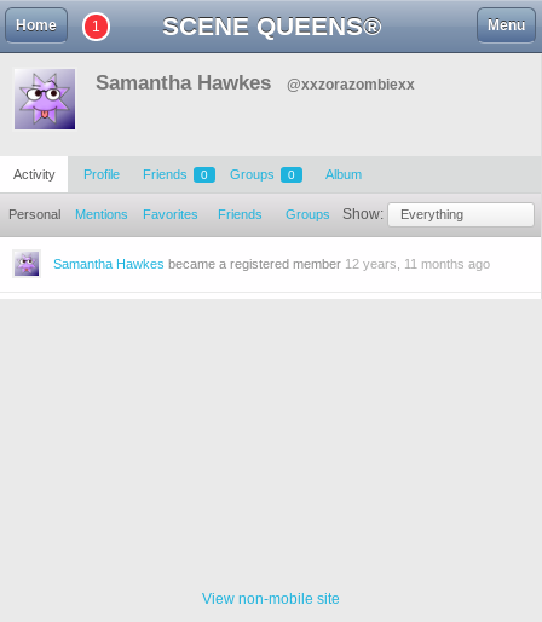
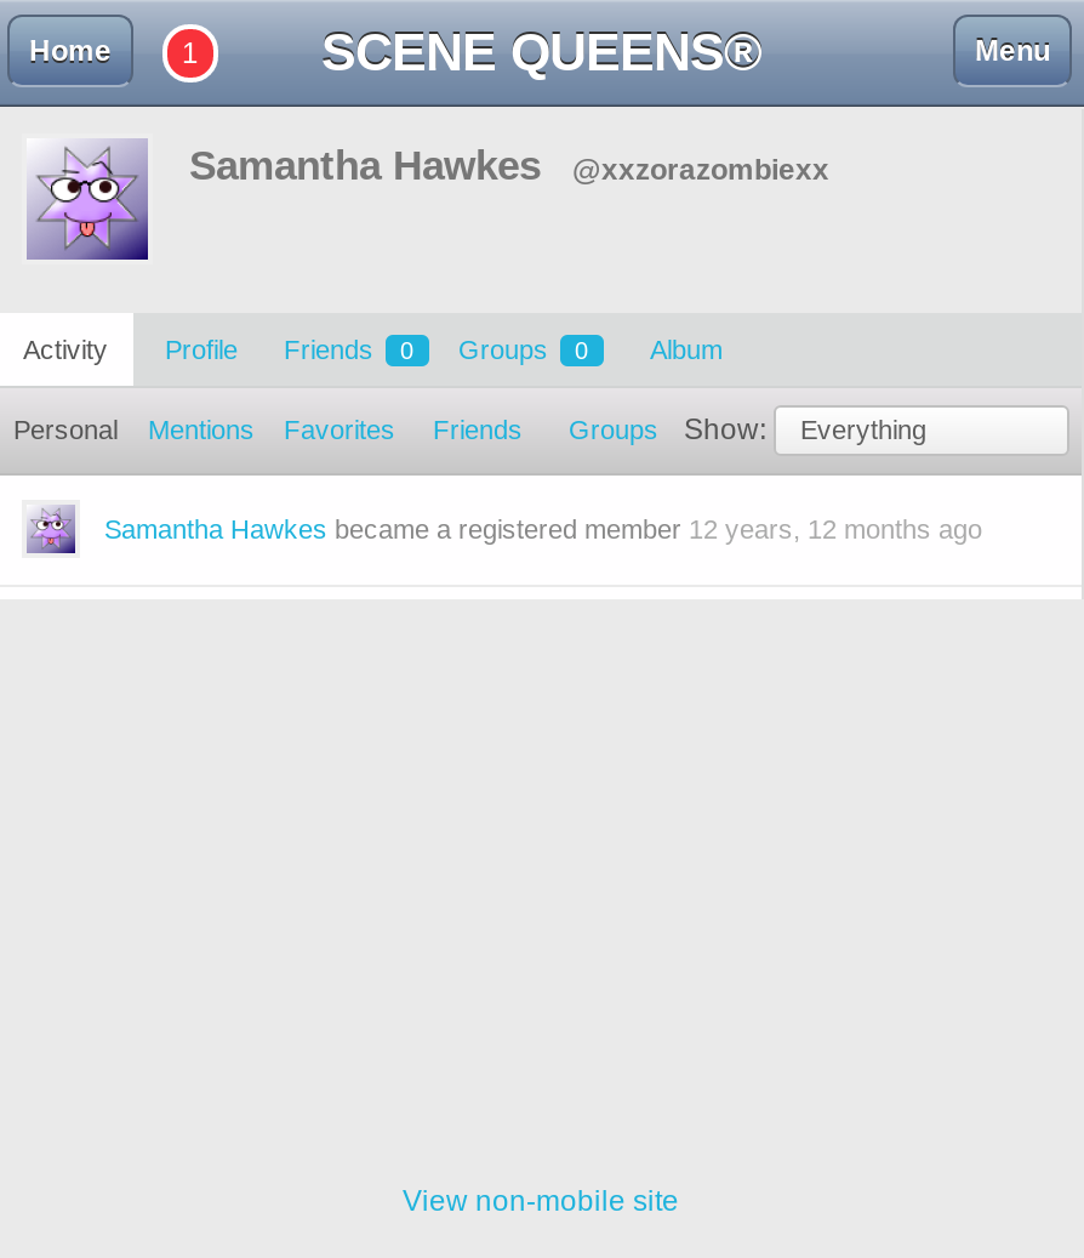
- Samantha Hawkes became a registered member 12 years, 11 months ago
+ Samantha Hawkes became a registered member 12 years, 12 months ago
